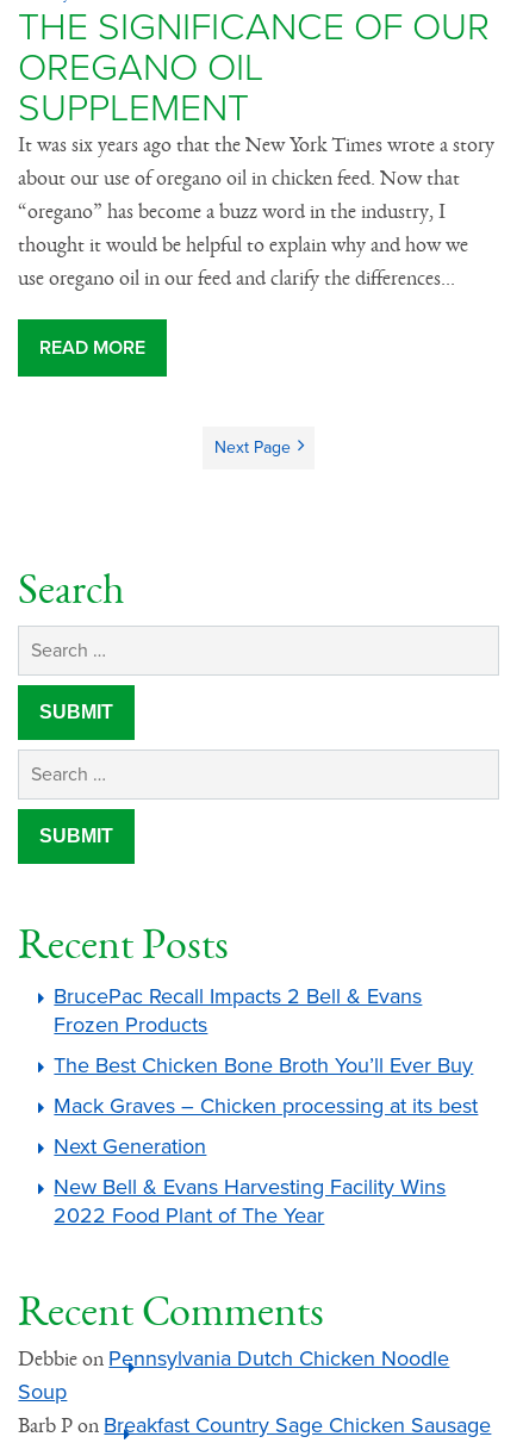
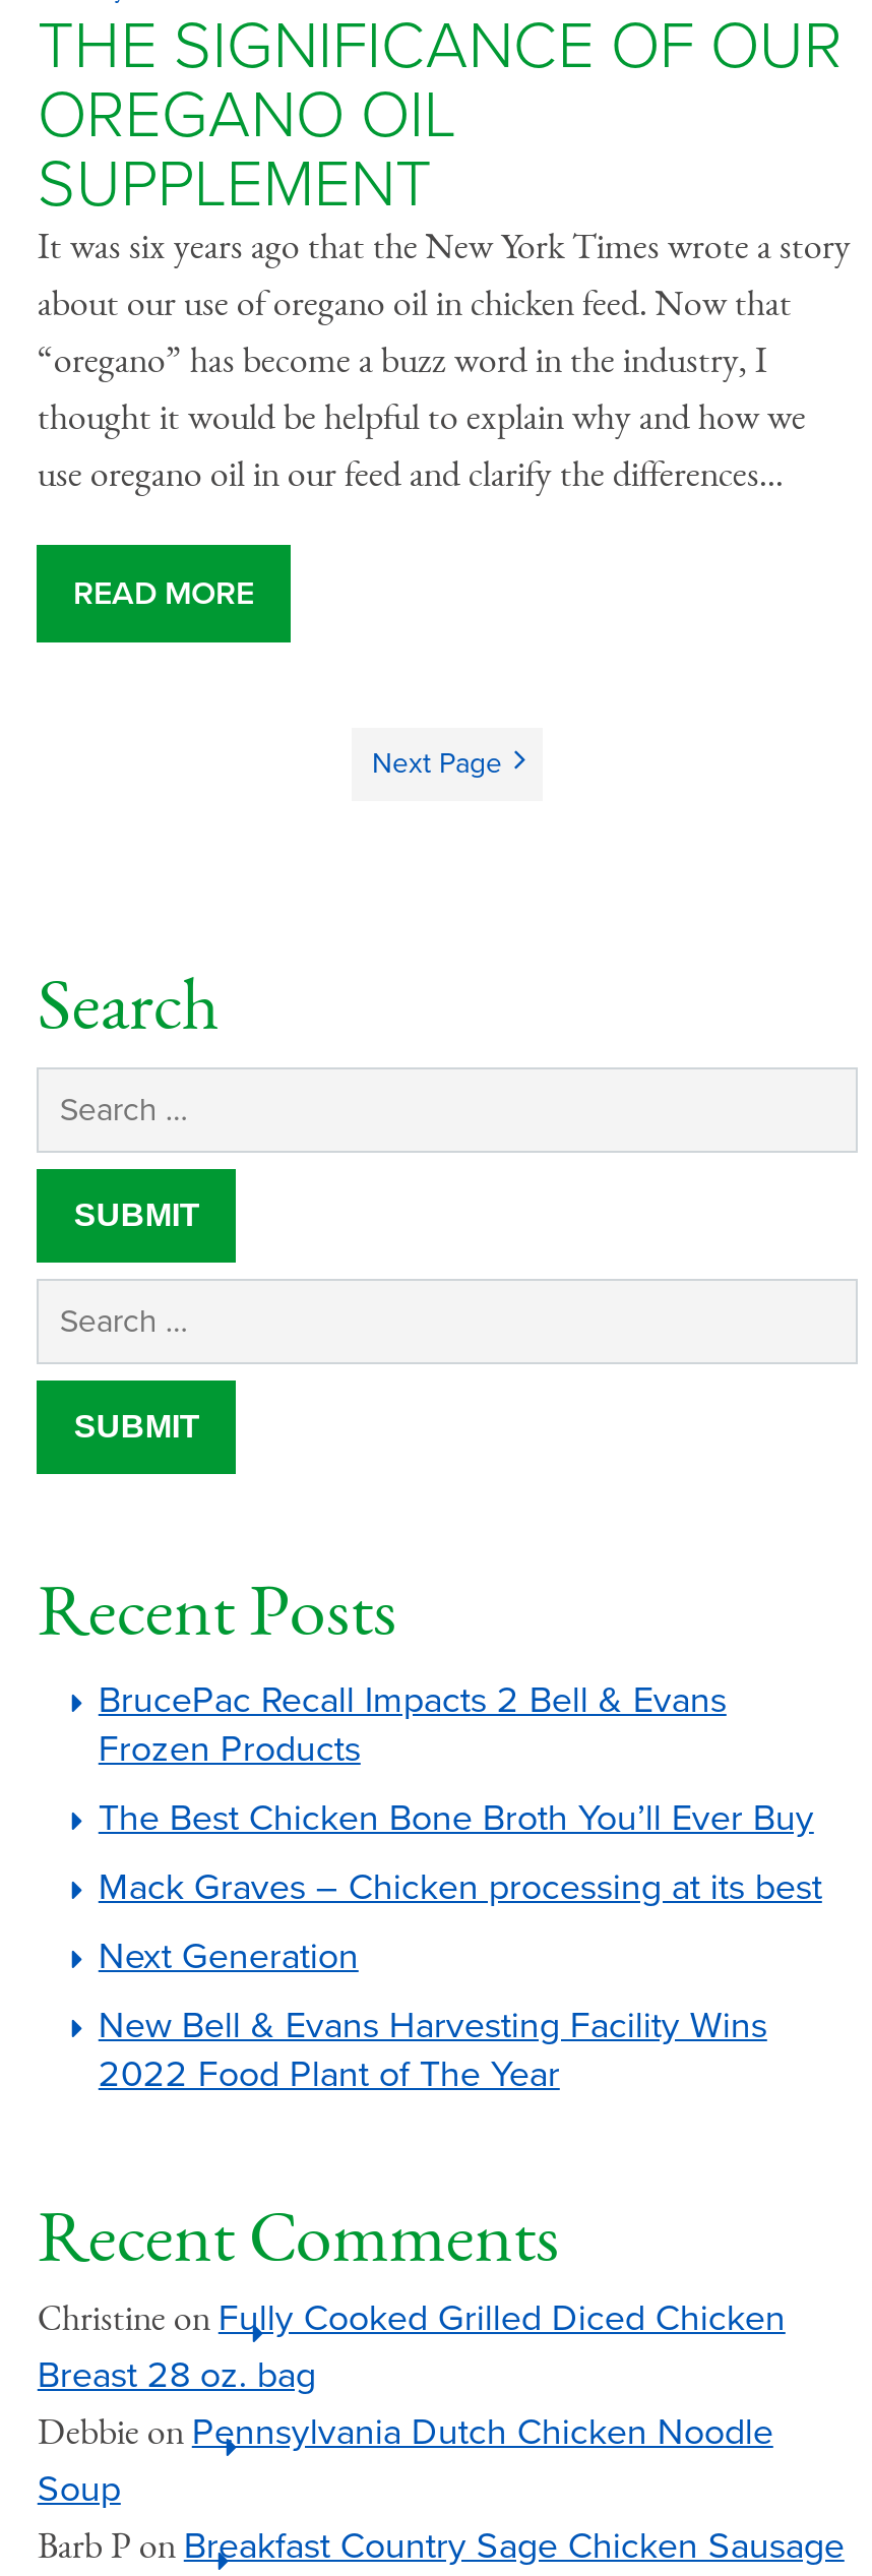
+ Christine on Fully Cooked Grilled Diced Chicken
+ Breast 28 oz. bag
